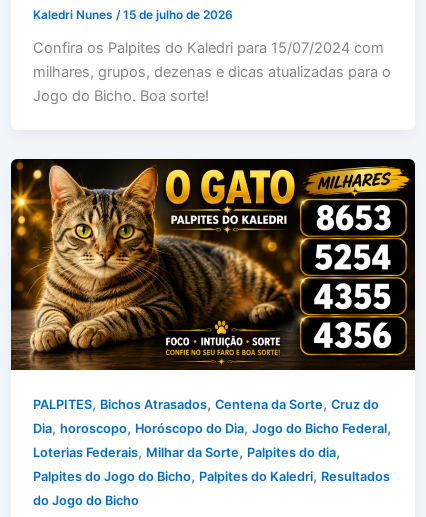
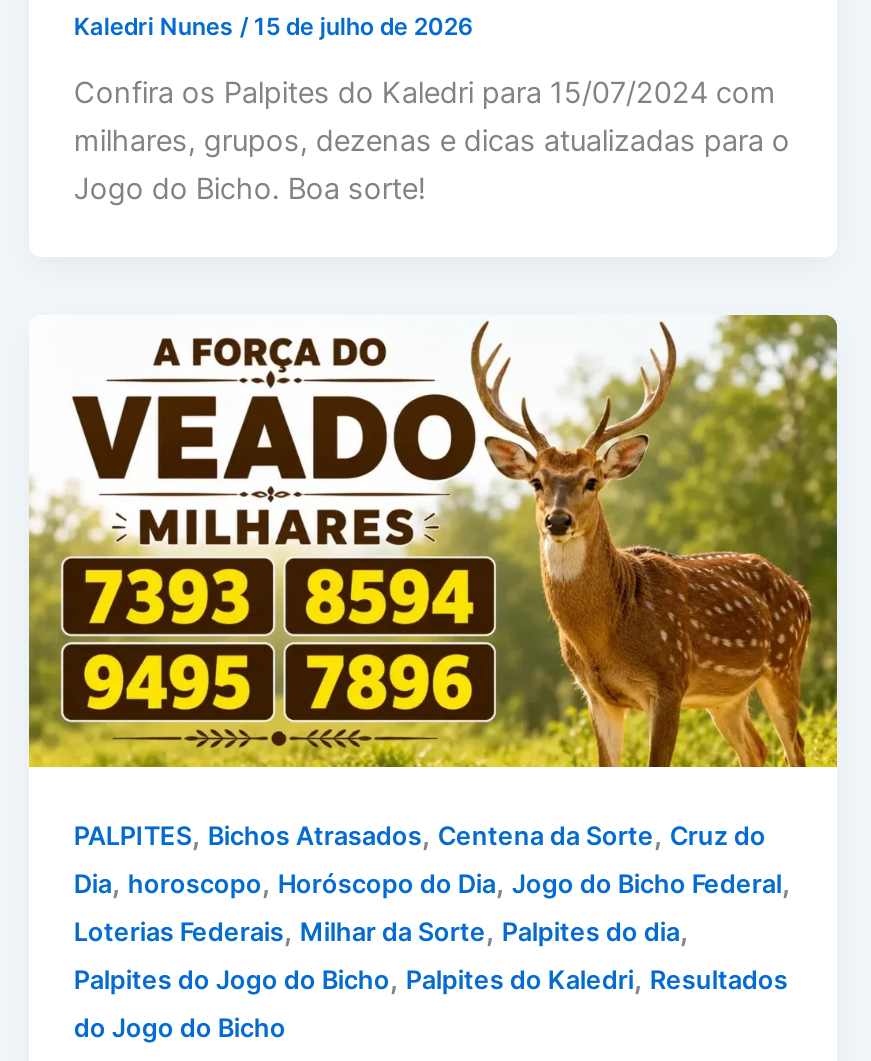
- [image]
+ [image]
